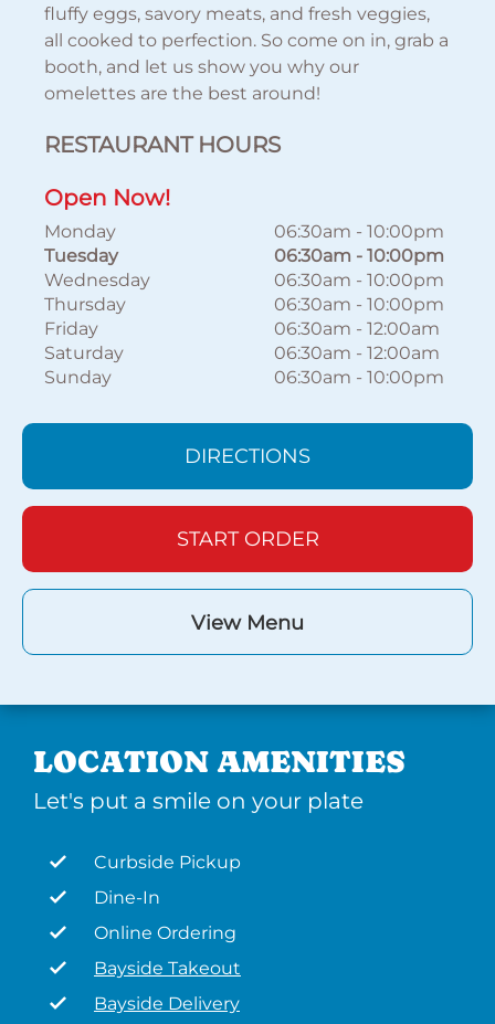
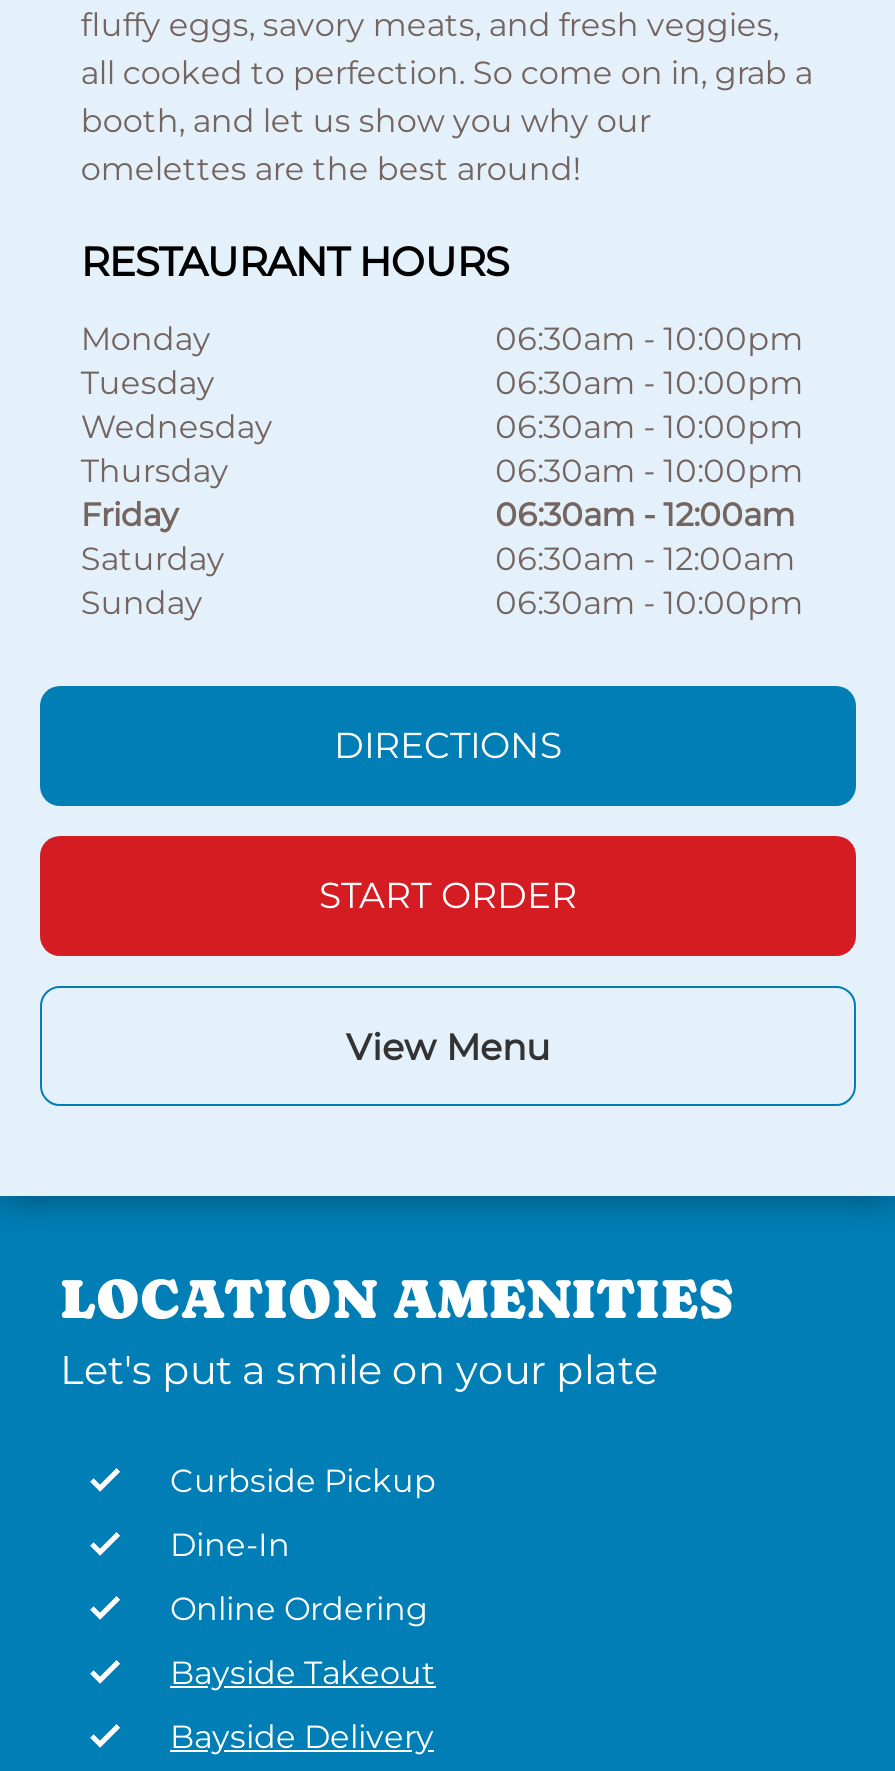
- Open Now!
